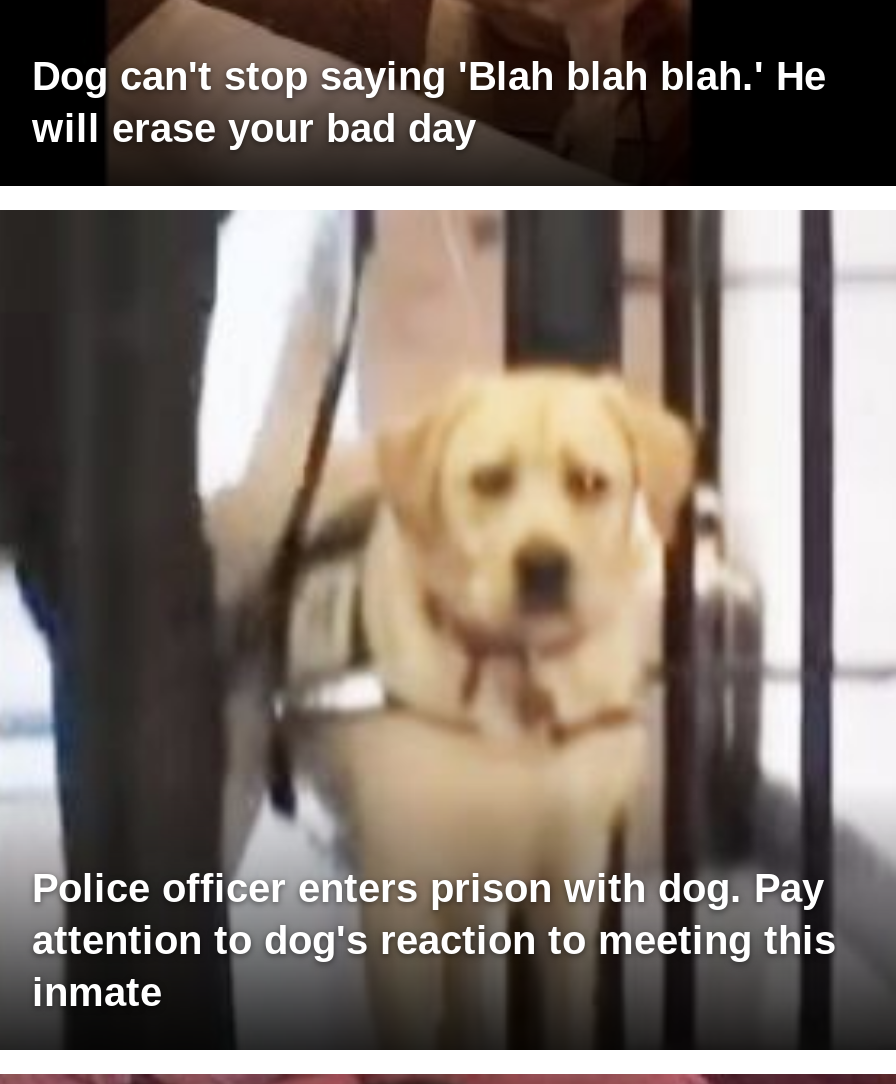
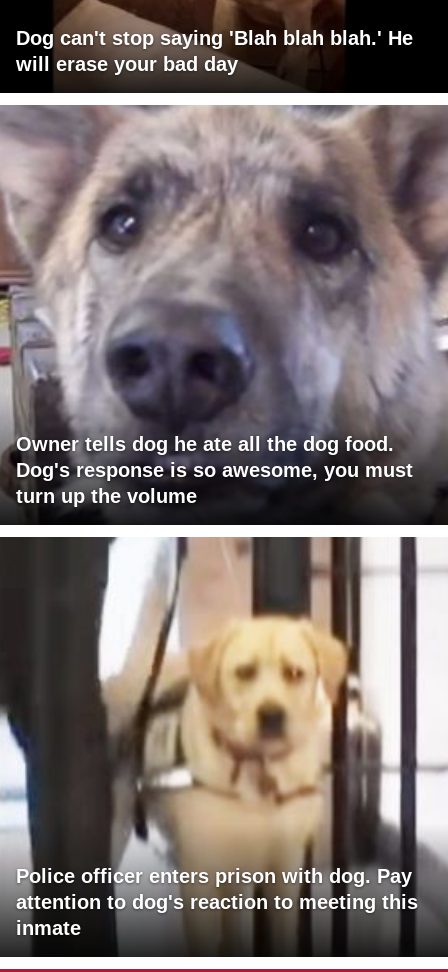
+ [image]
+ Owner tells dog he ate all the dog food.
+ Dog's response is so awesome, you must
+ turn up the volume
